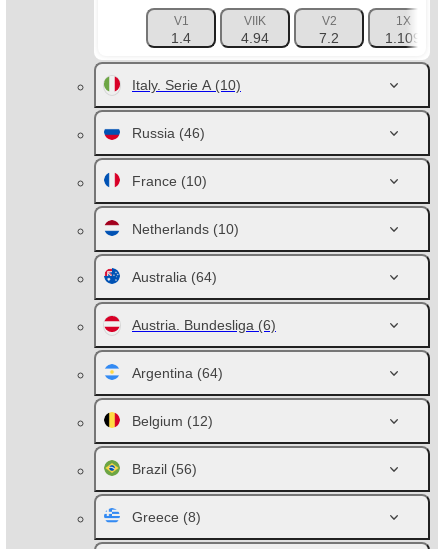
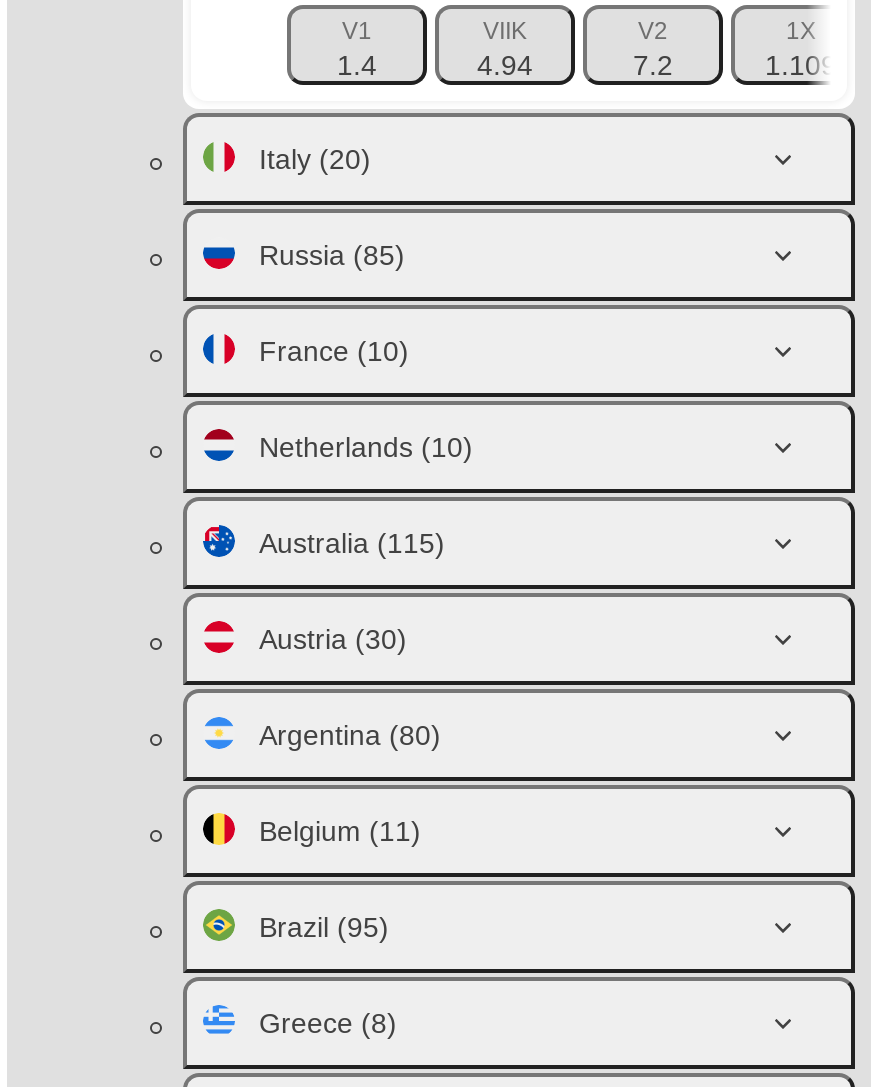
- Italy. Serie A (10)
+ Italy (20)

- Russia (46)
+ Russia (85)

- Australia (64)
+ Australia (115)

- Austria. Bundesliga (6)
+ Austria (30)

- Argentina (64)
+ Argentina (80)

- Belgium (12)
+ Belgium (11)

- Brazil (56)
+ Brazil (95)
